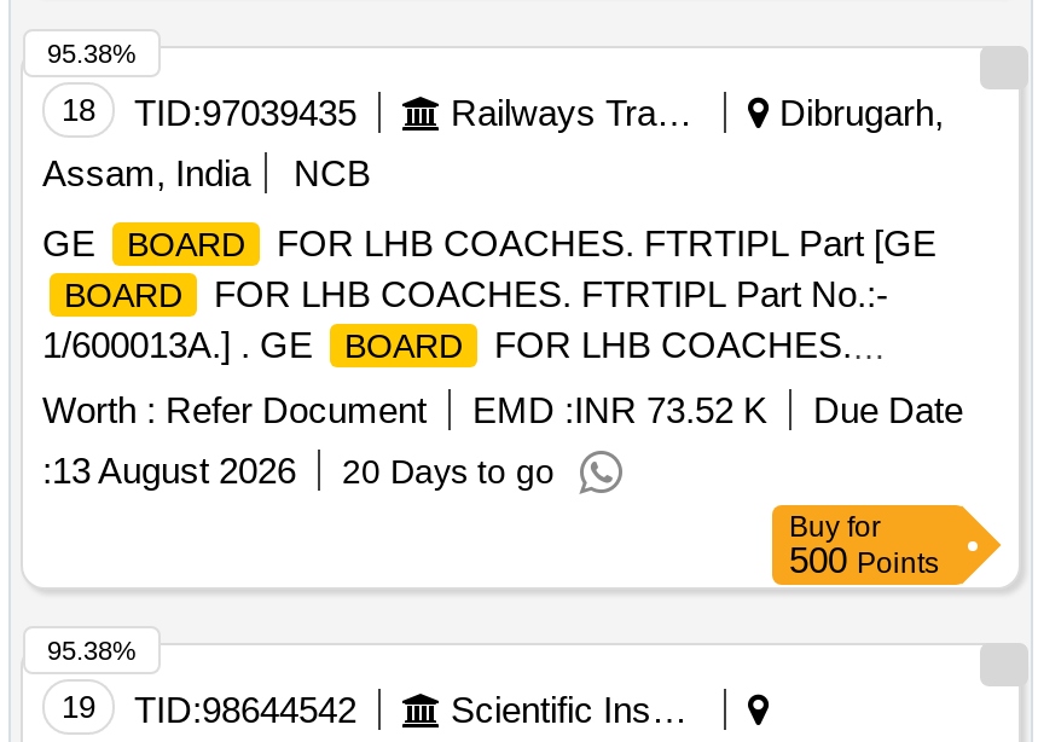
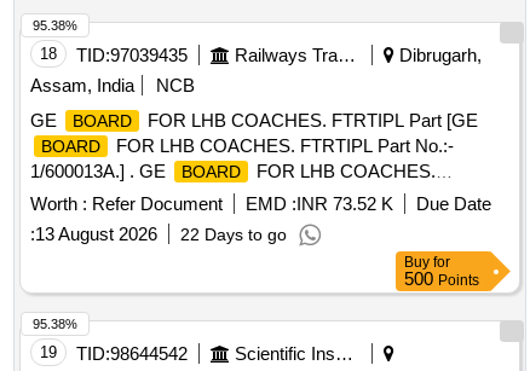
- :13 August 2026 20 Days to go
+ :13 August 2026 22 Days to go
